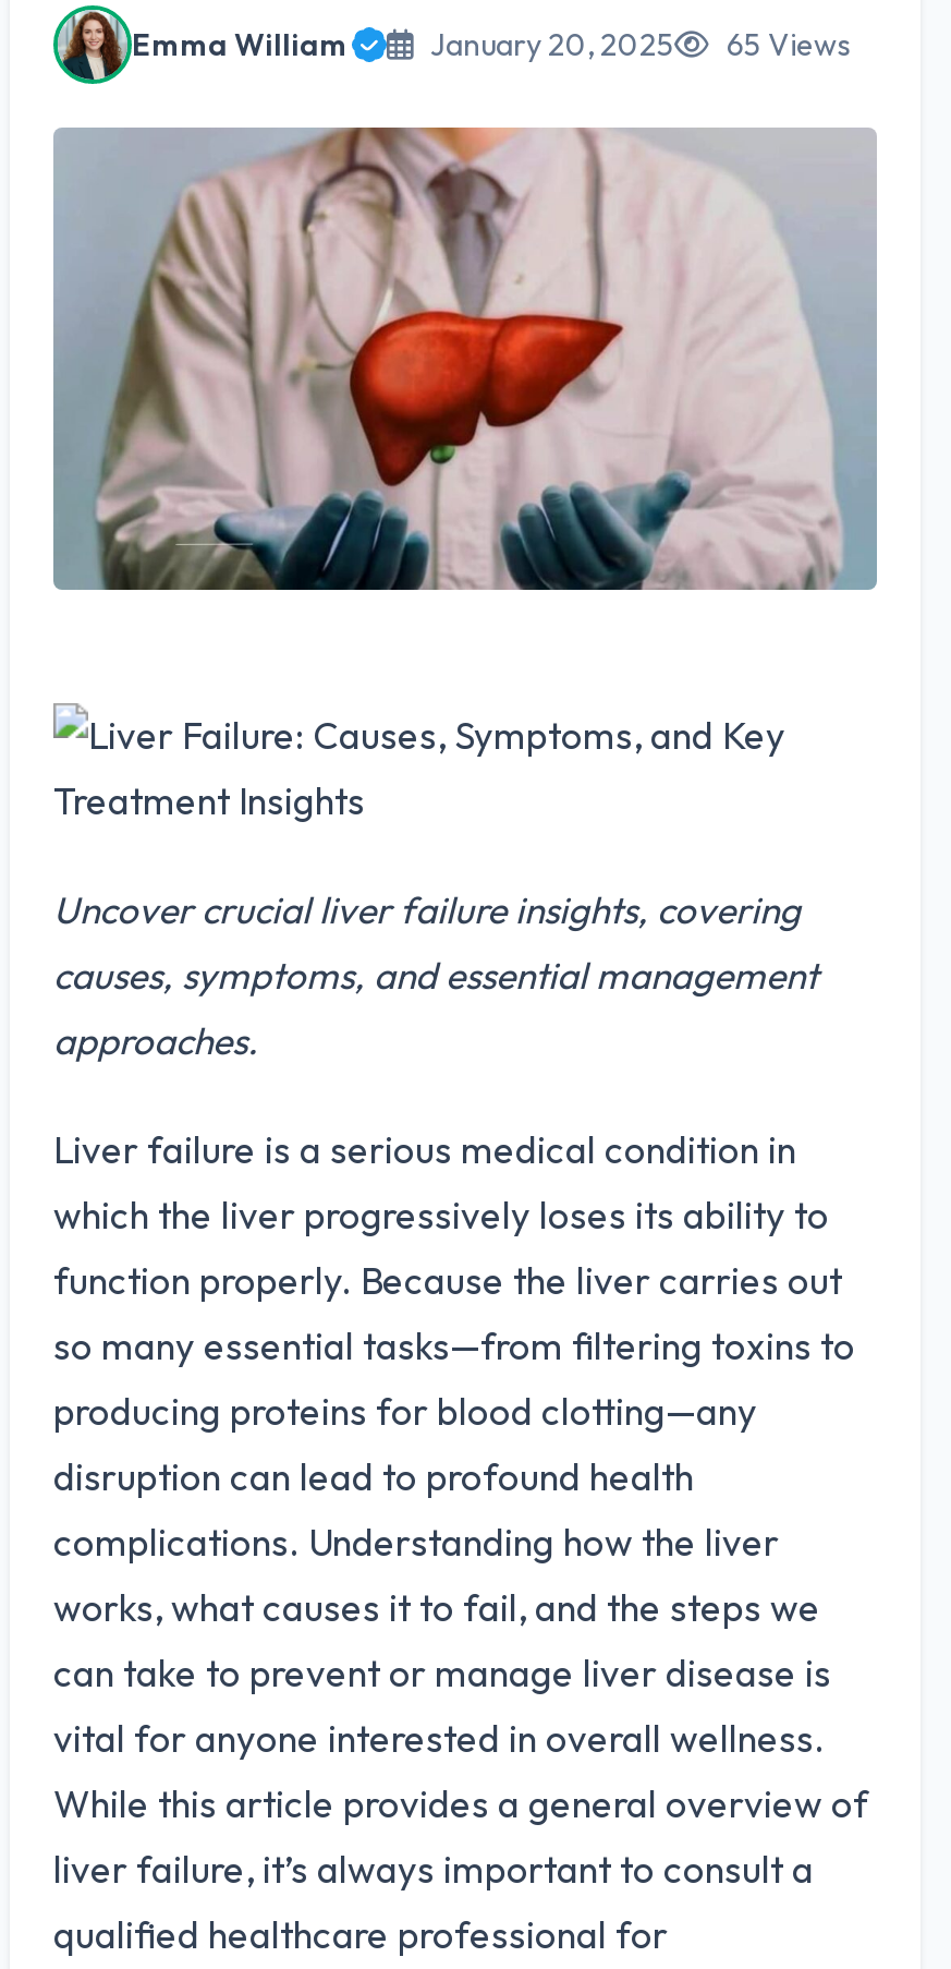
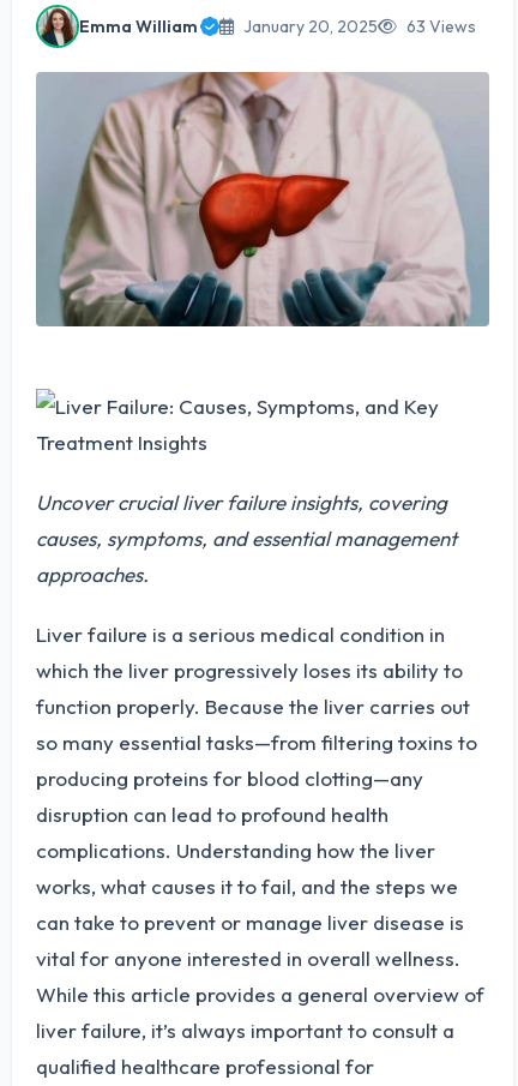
- Emma William January 20, 2025 65 Views
+ Emma William January 20, 2025 63 Views
